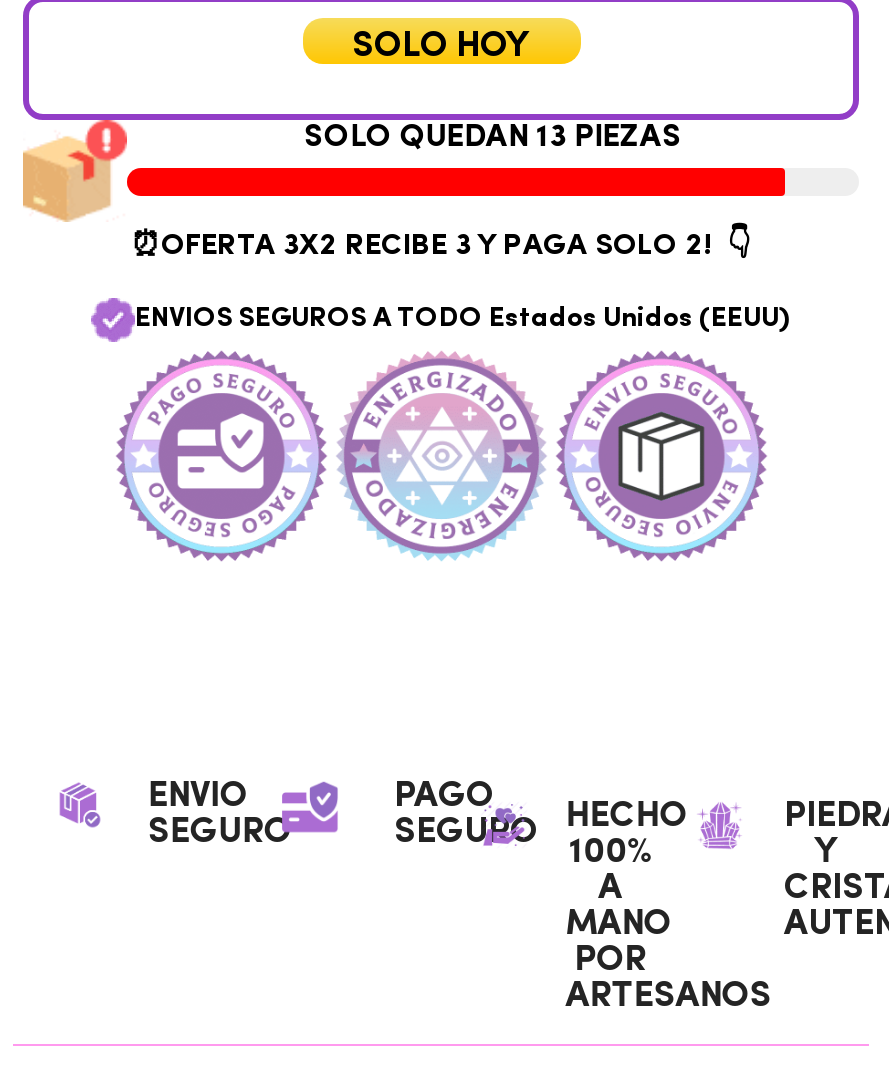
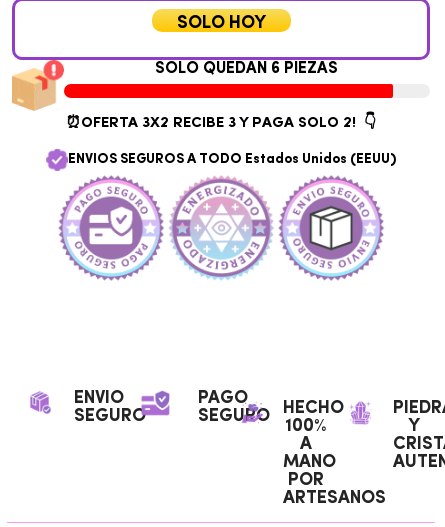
- SOLO QUEDAN 13 PIEZAS
+ SOLO QUEDAN 6 PIEZAS
